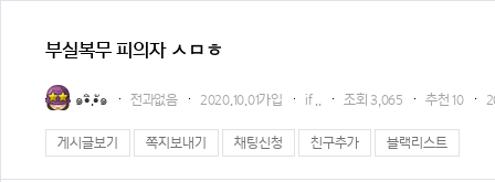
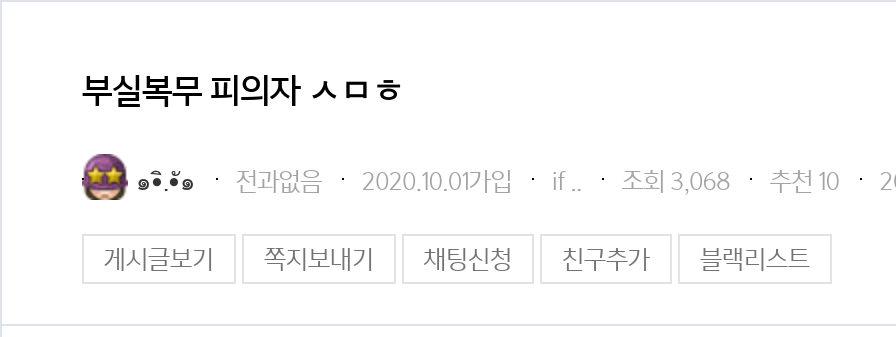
- 조회 3,065
+ 조회 3,068
